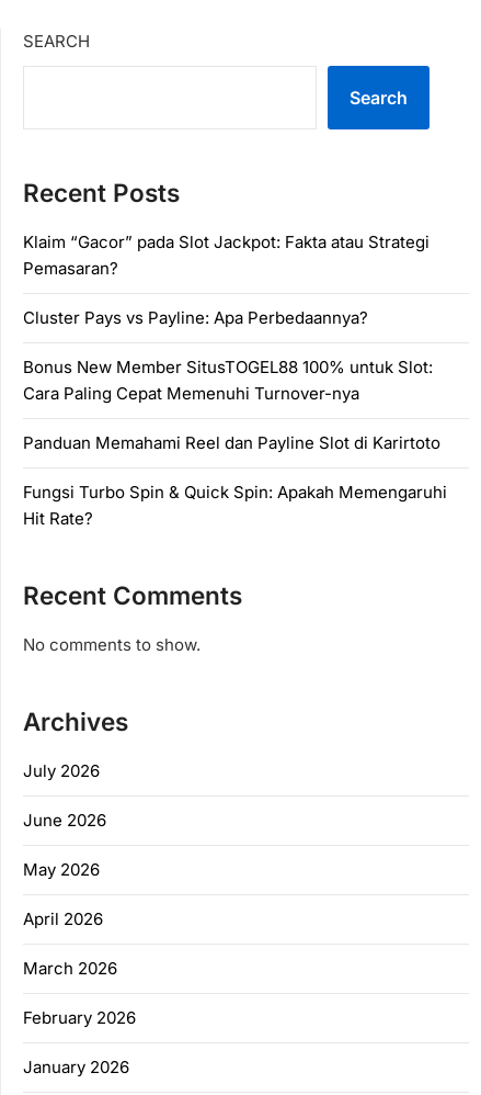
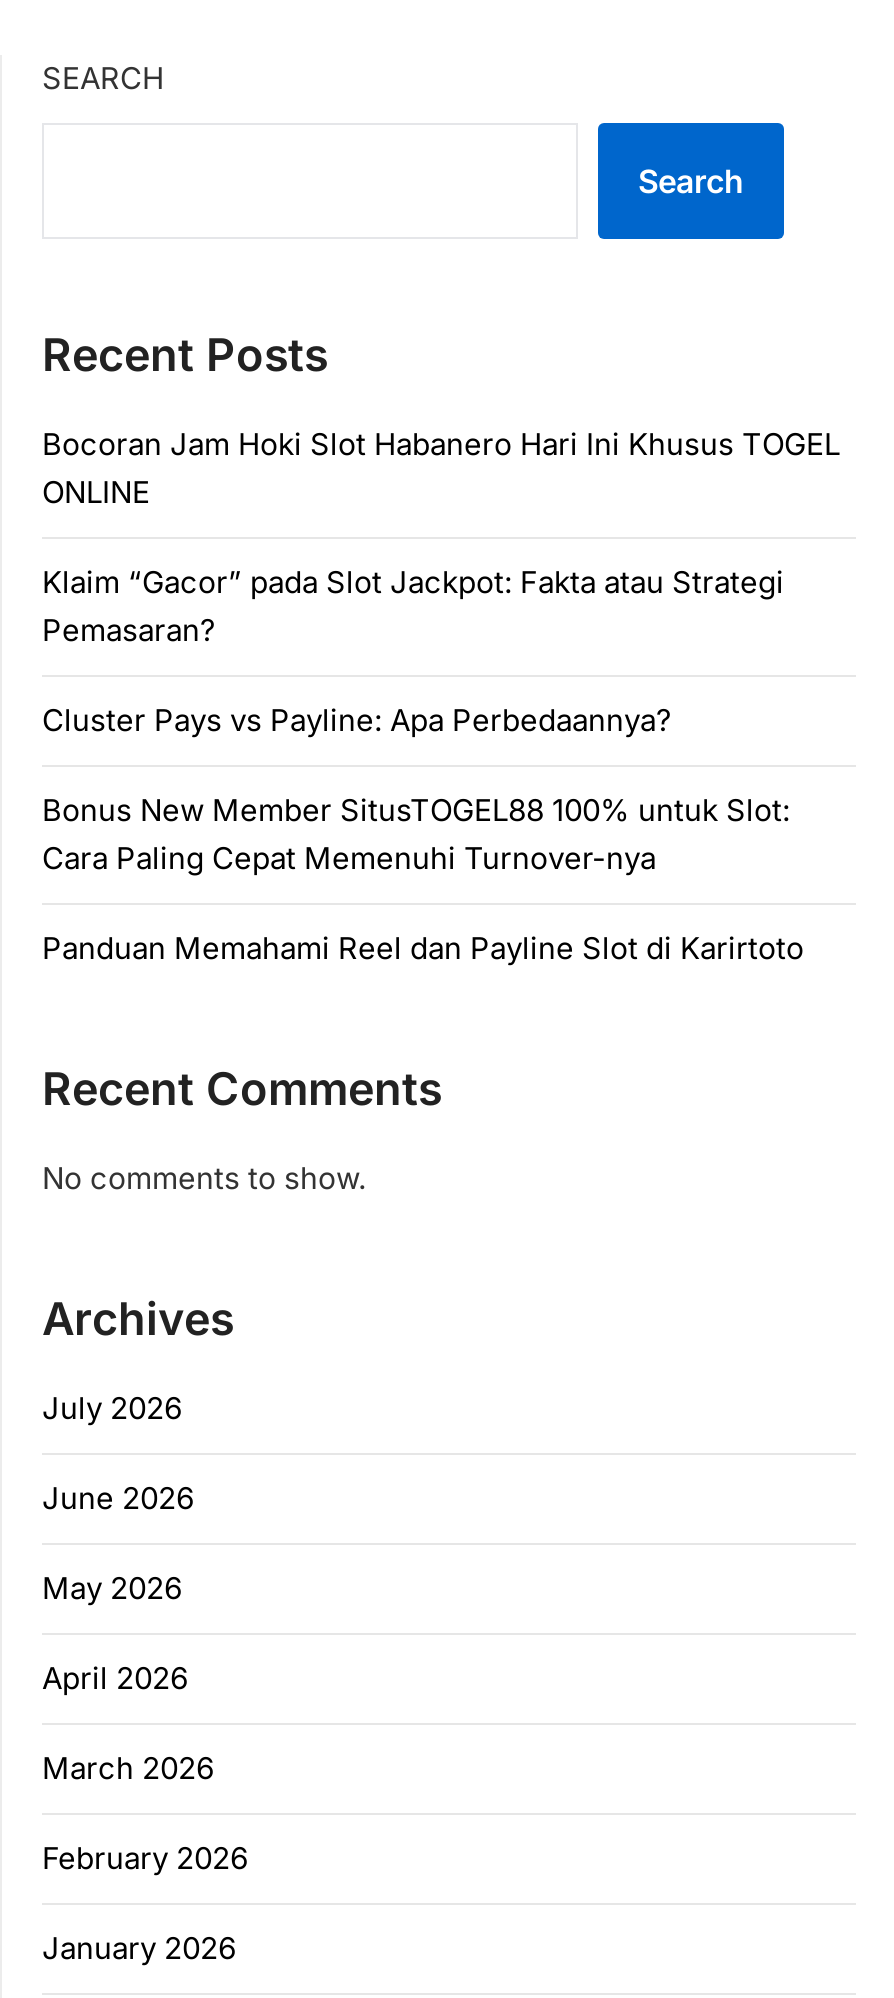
+ Bocoran Jam Hoki Slot Habanero Hari Ini Khusus TOGEL
+ ONLINE

moved down: Klaim “Gacor” pada Slot Jackpot: Fakta atau Strategi | Pemasaran? | Cluster Pays vs Payline: Apa Perbedaannya? | Bonus New Member SitusTOGEL88 100% untuk Slot: | Cara Paling Cepat Memenuhi Turnover-nya | Panduan Memahami Reel dan Payline Slot di Karirtoto

- Fungsi Turbo Spin & Quick Spin: Apakah Memengaruhi
- Hit Rate?
